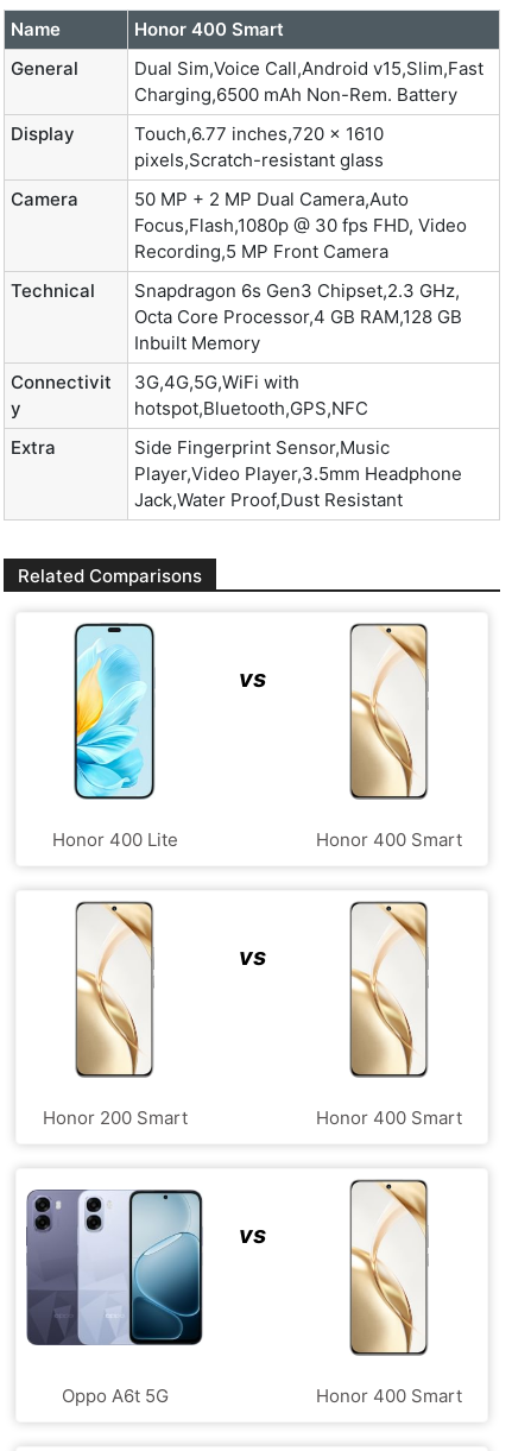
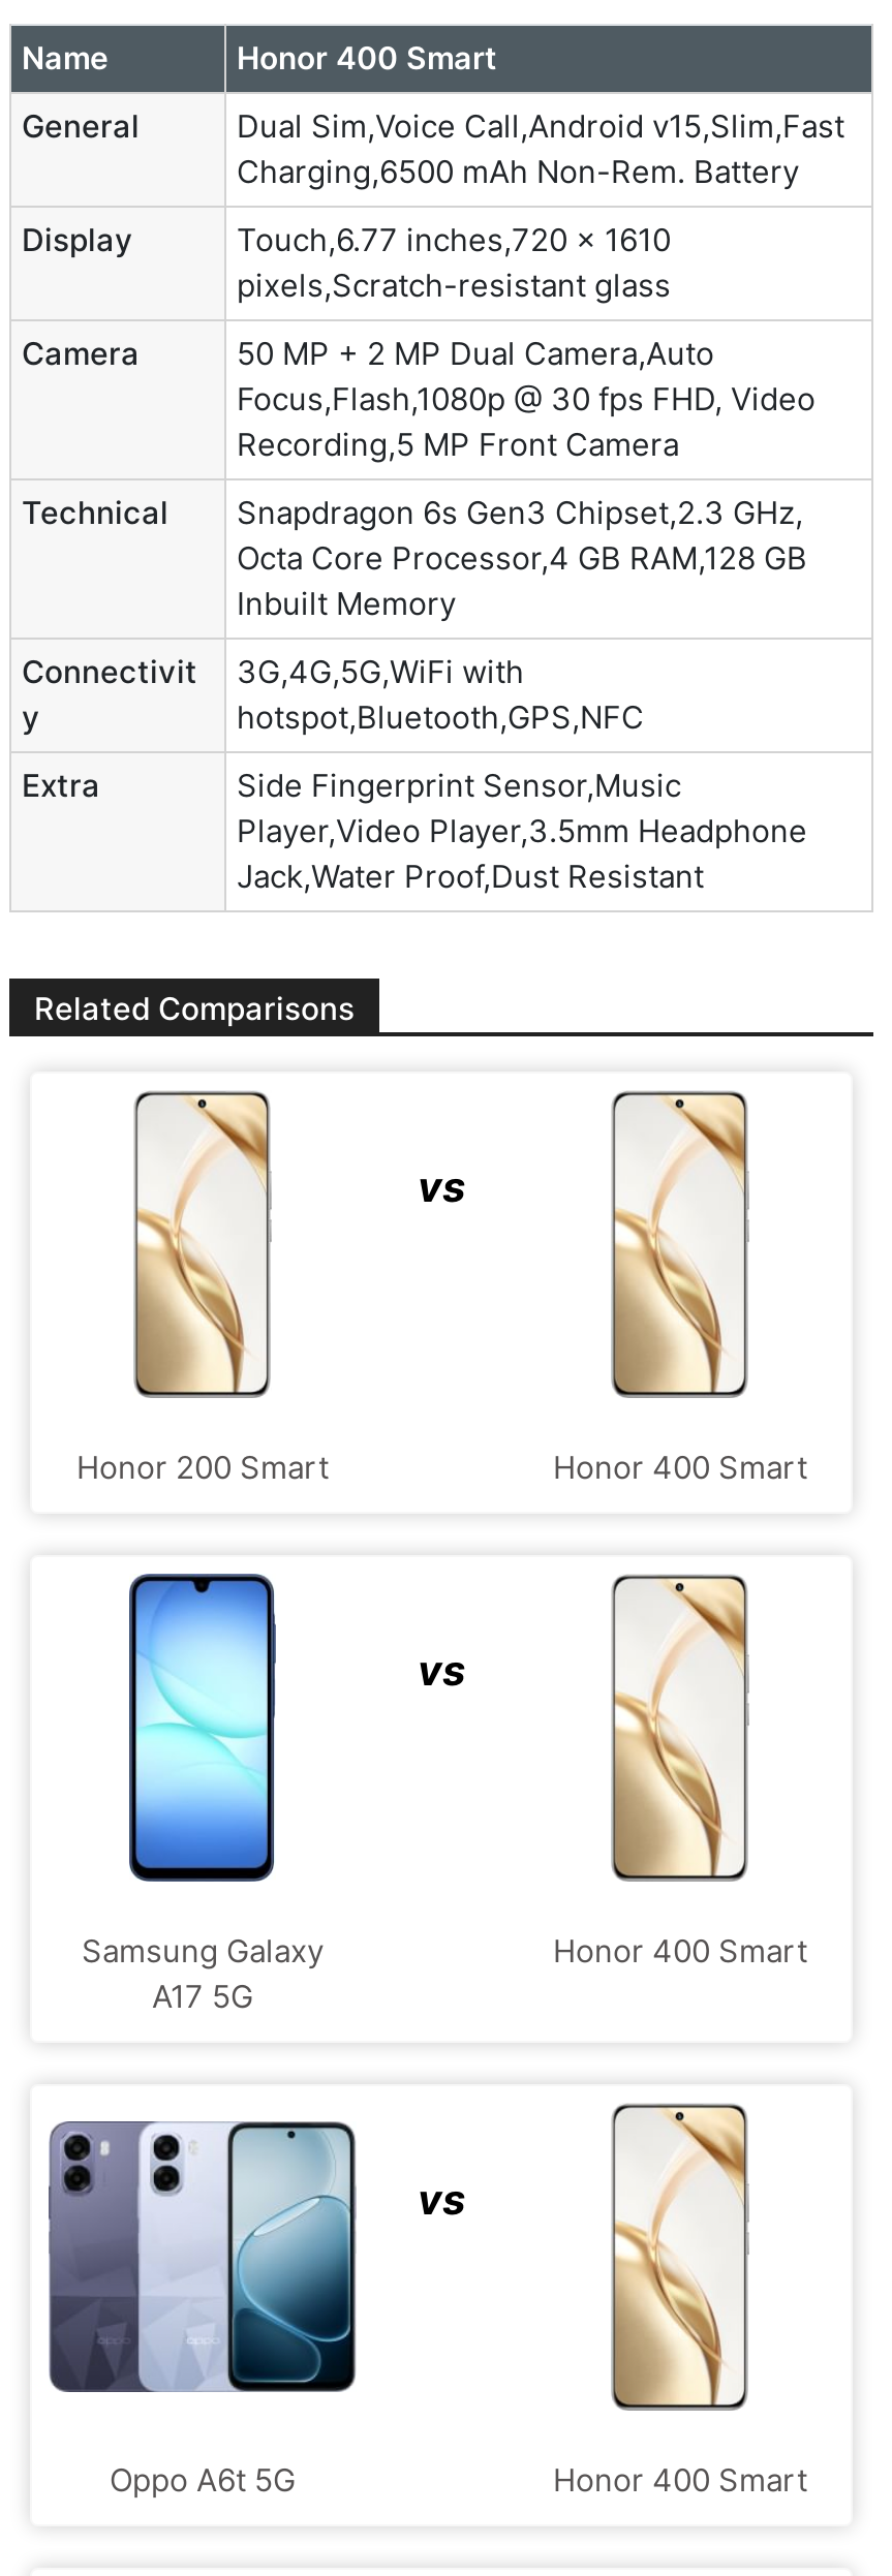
- [image]
- Honor 400 Lite
+ [image]
+ Honor 200 Smart

- [image]
- Honor 200 Smart
+ [image]
+ Samsung Galaxy
+ A17 5G
